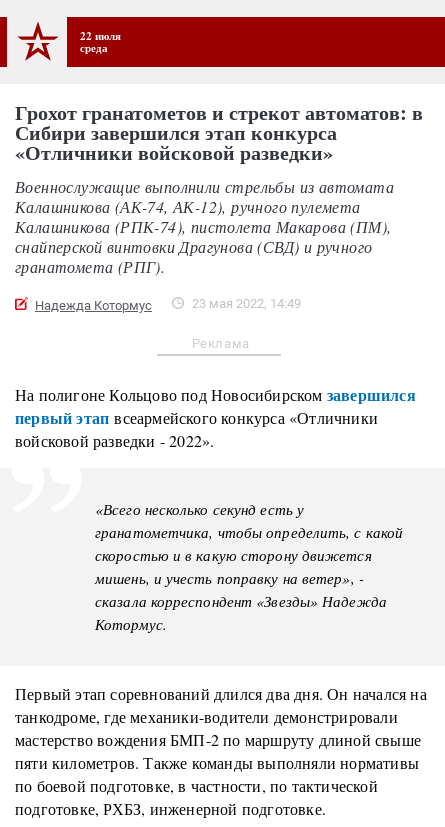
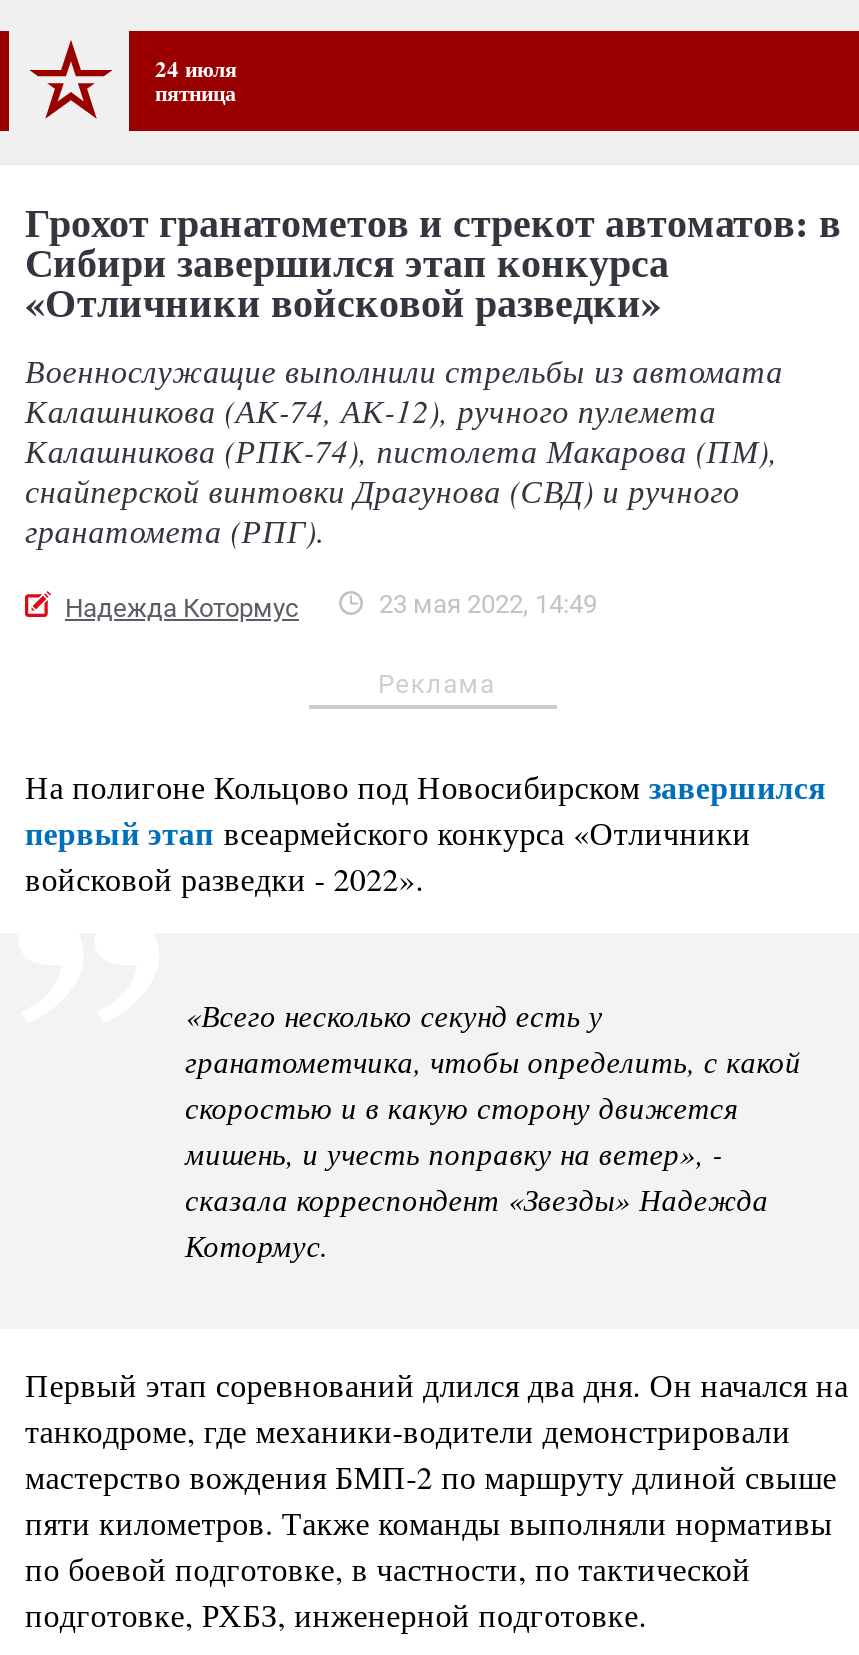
- 22 июля
- среда
+ 24 июля
+ пятница
